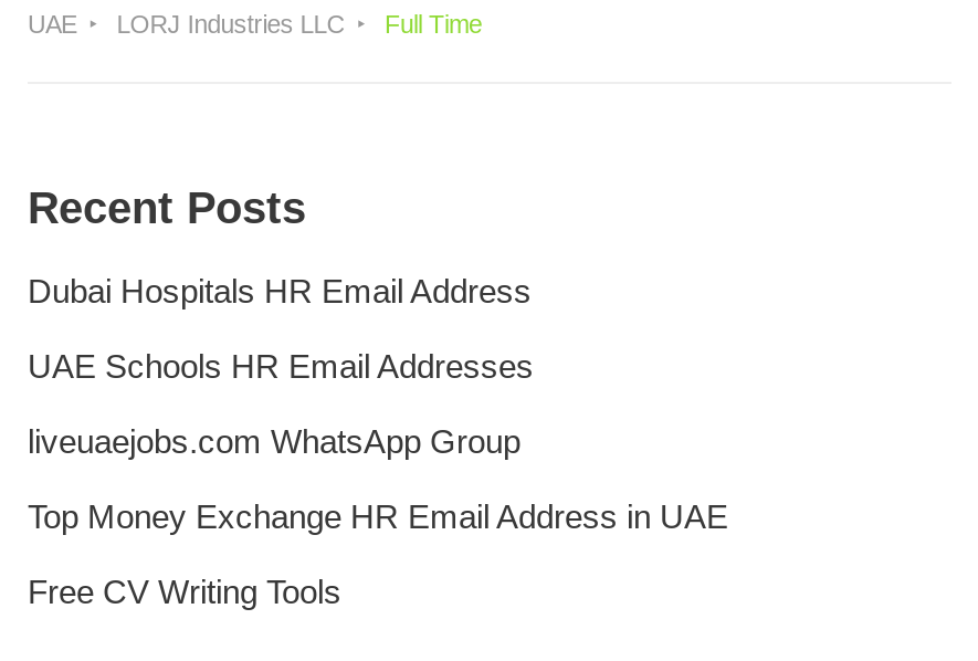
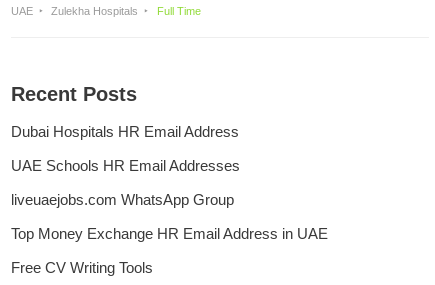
- LORJ Industries LLC
+ Zulekha Hospitals
